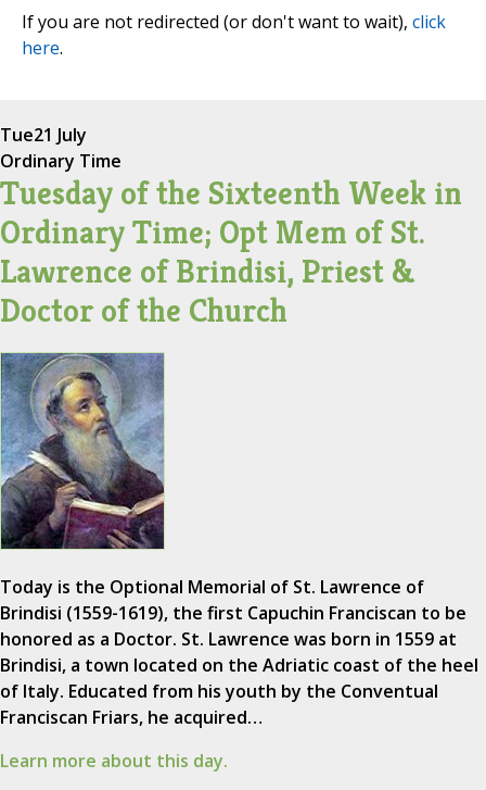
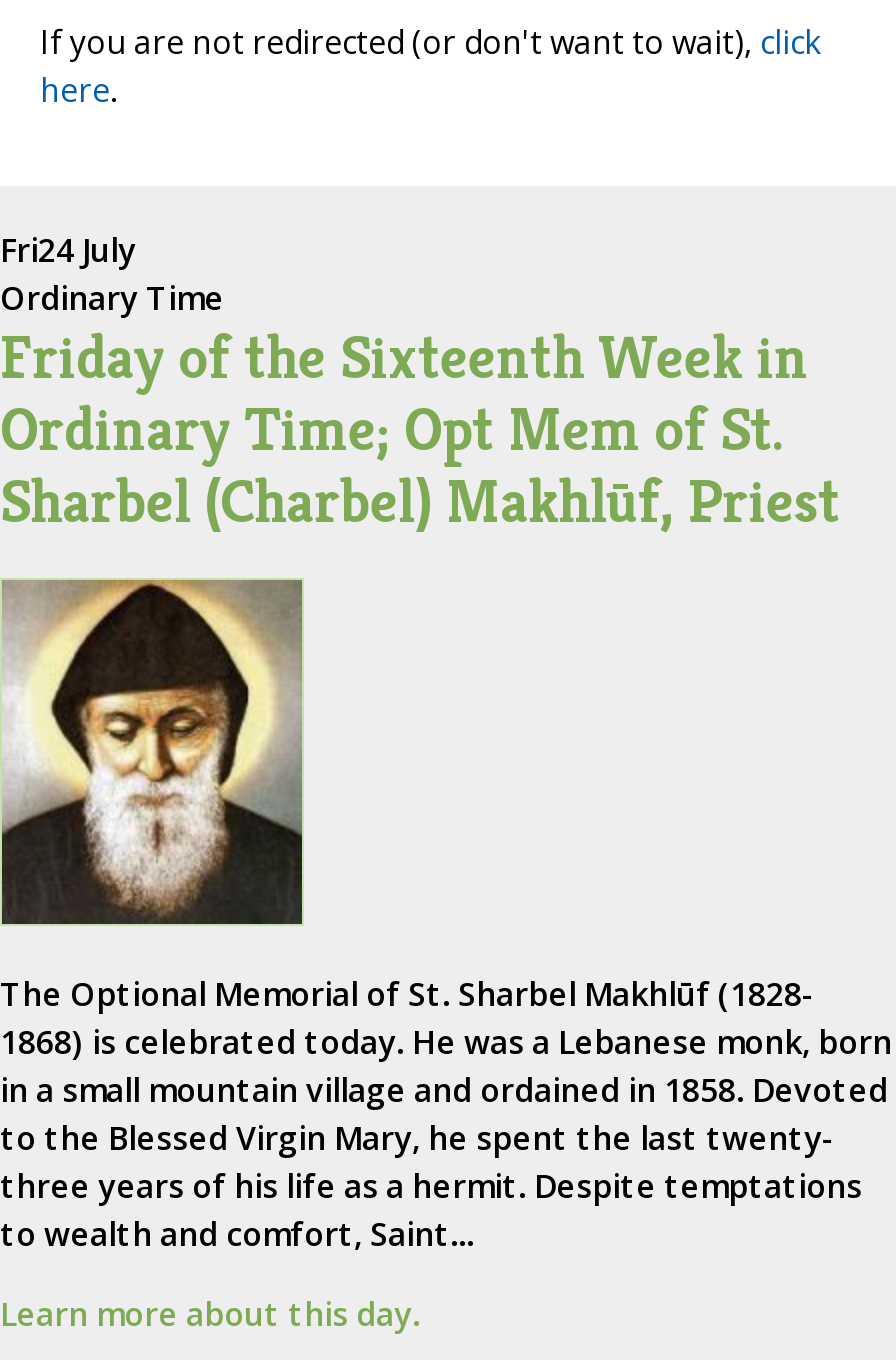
- Tue21 July
+ Fri24 July

- Tuesday of the Sixteenth Week in
+ Friday of the Sixteenth Week in

- Lawrence of Brindisi, Priest &
- Doctor of the Church
+ Sharbel (Charbel) Makhlūf, Priest

- [image]
+ [image]

- Today is the Optional Memorial of St. Lawrence of
- Brindisi (1559-1619), the first Capuchin Franciscan to be
- honored as a Doctor. St. Lawrence was born in 1559 at
- Brindisi, a town located on the Adriatic coast of the heel
- of Italy. Educated from his youth by the Conventual
- Franciscan Friars, he acquired…
+ The Optional Memorial of St. Sharbel Makhlūf (1828-
+ 1868) is celebrated today. He was a Lebanese monk, born
+ in a small mountain village and ordained in 1858. Devoted
+ to the Blessed Virgin Mary, he spent the last twenty-
+ three years of his life as a hermit. Despite temptations
+ to wealth and comfort, Saint…
